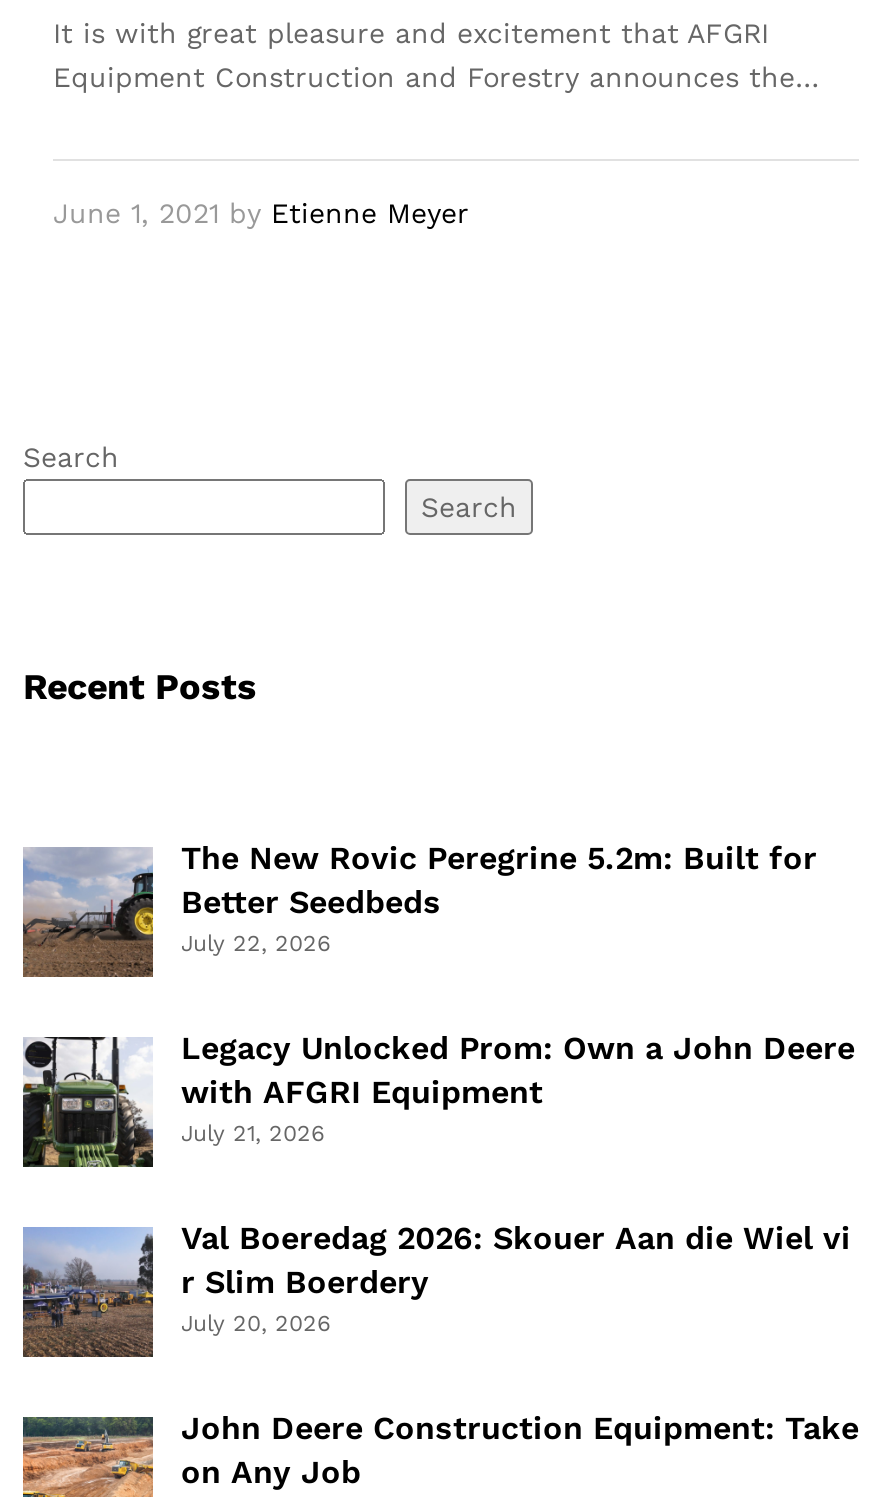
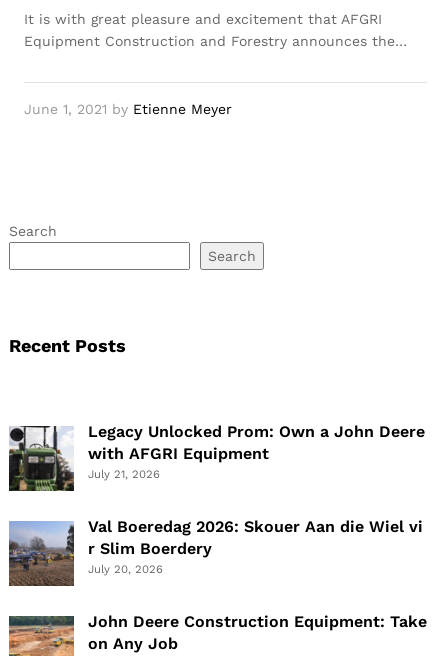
- [image]
- The New Rovic Peregrine 5.2m: Built for
- Better Seedbeds
- July 22, 2026
